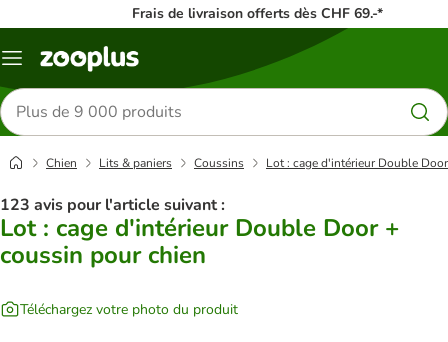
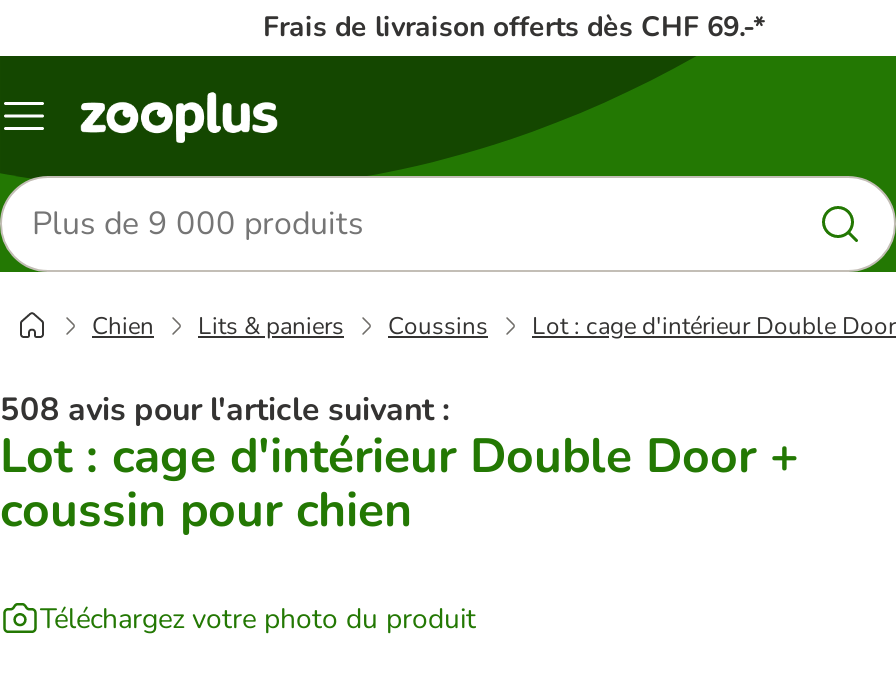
- 123 avis pour l'article suivant :
+ 508 avis pour l'article suivant :
